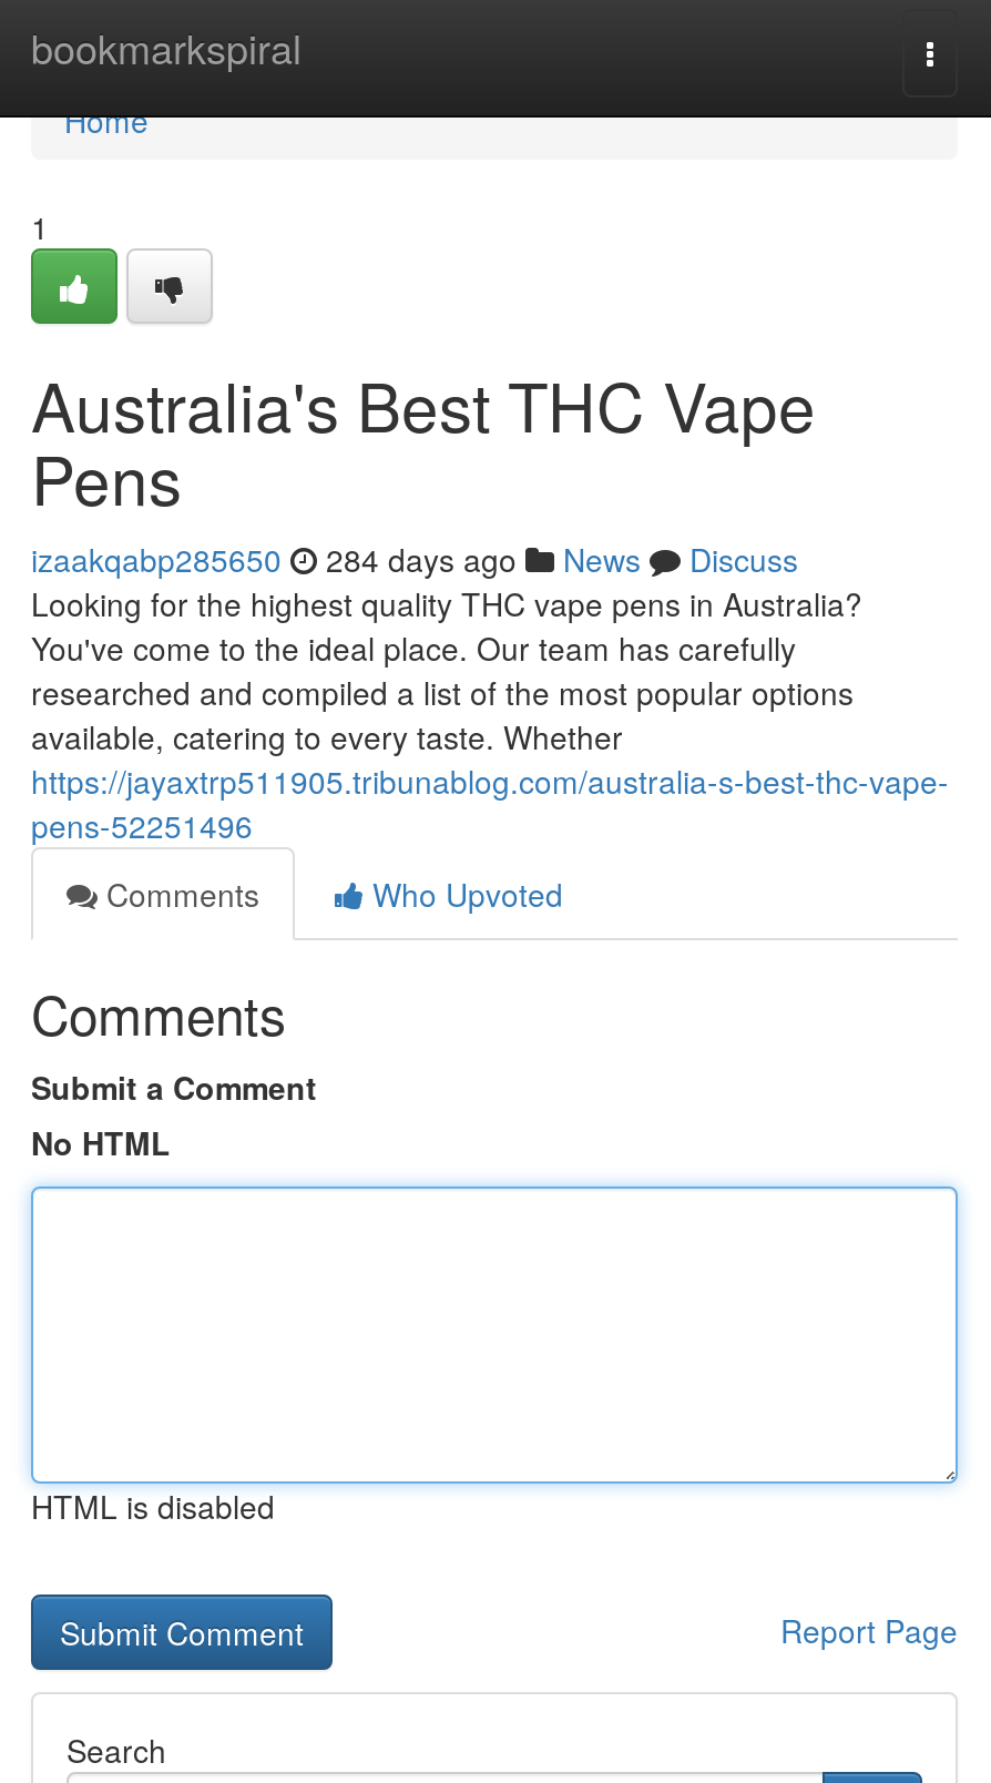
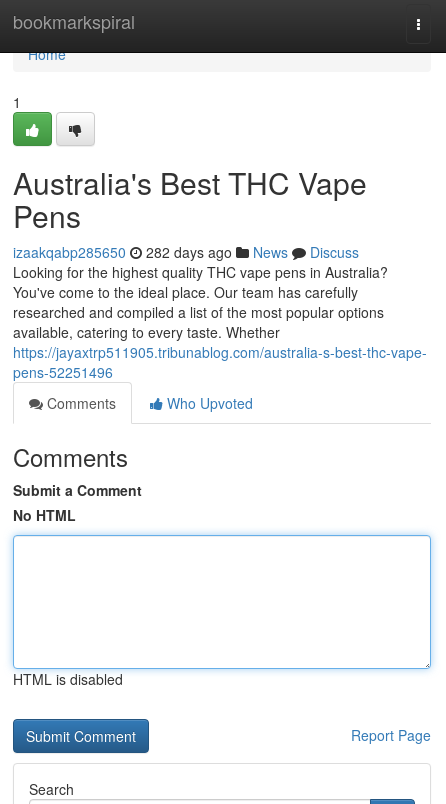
- izaakqabp285650 284 days ago News Discuss
+ izaakqabp285650 282 days ago News Discuss
